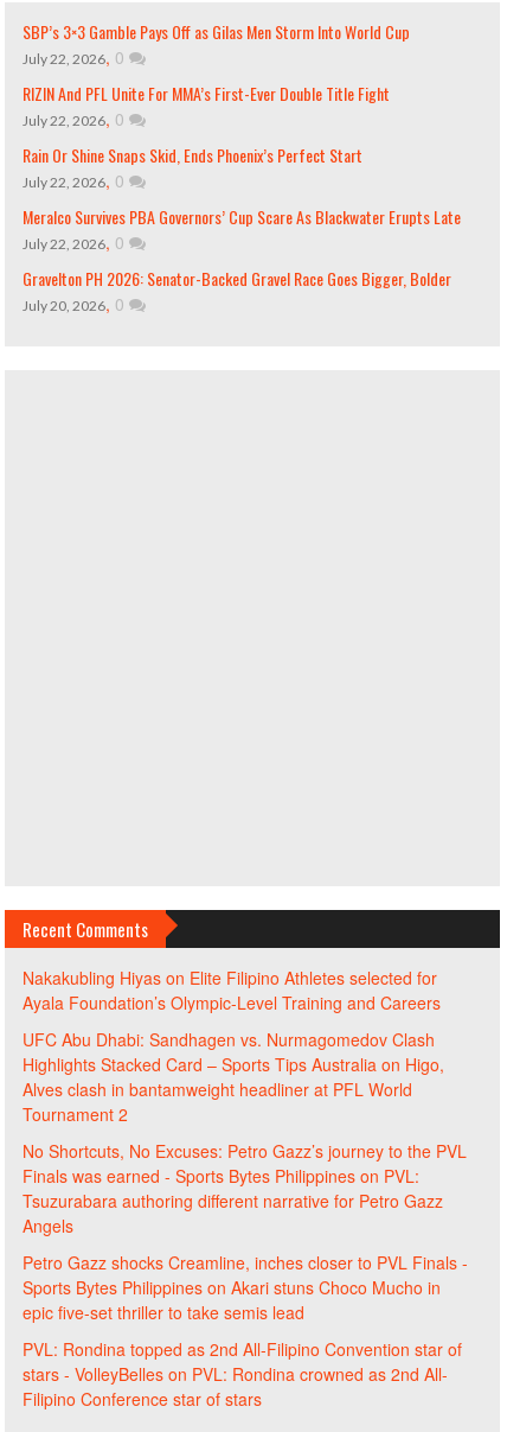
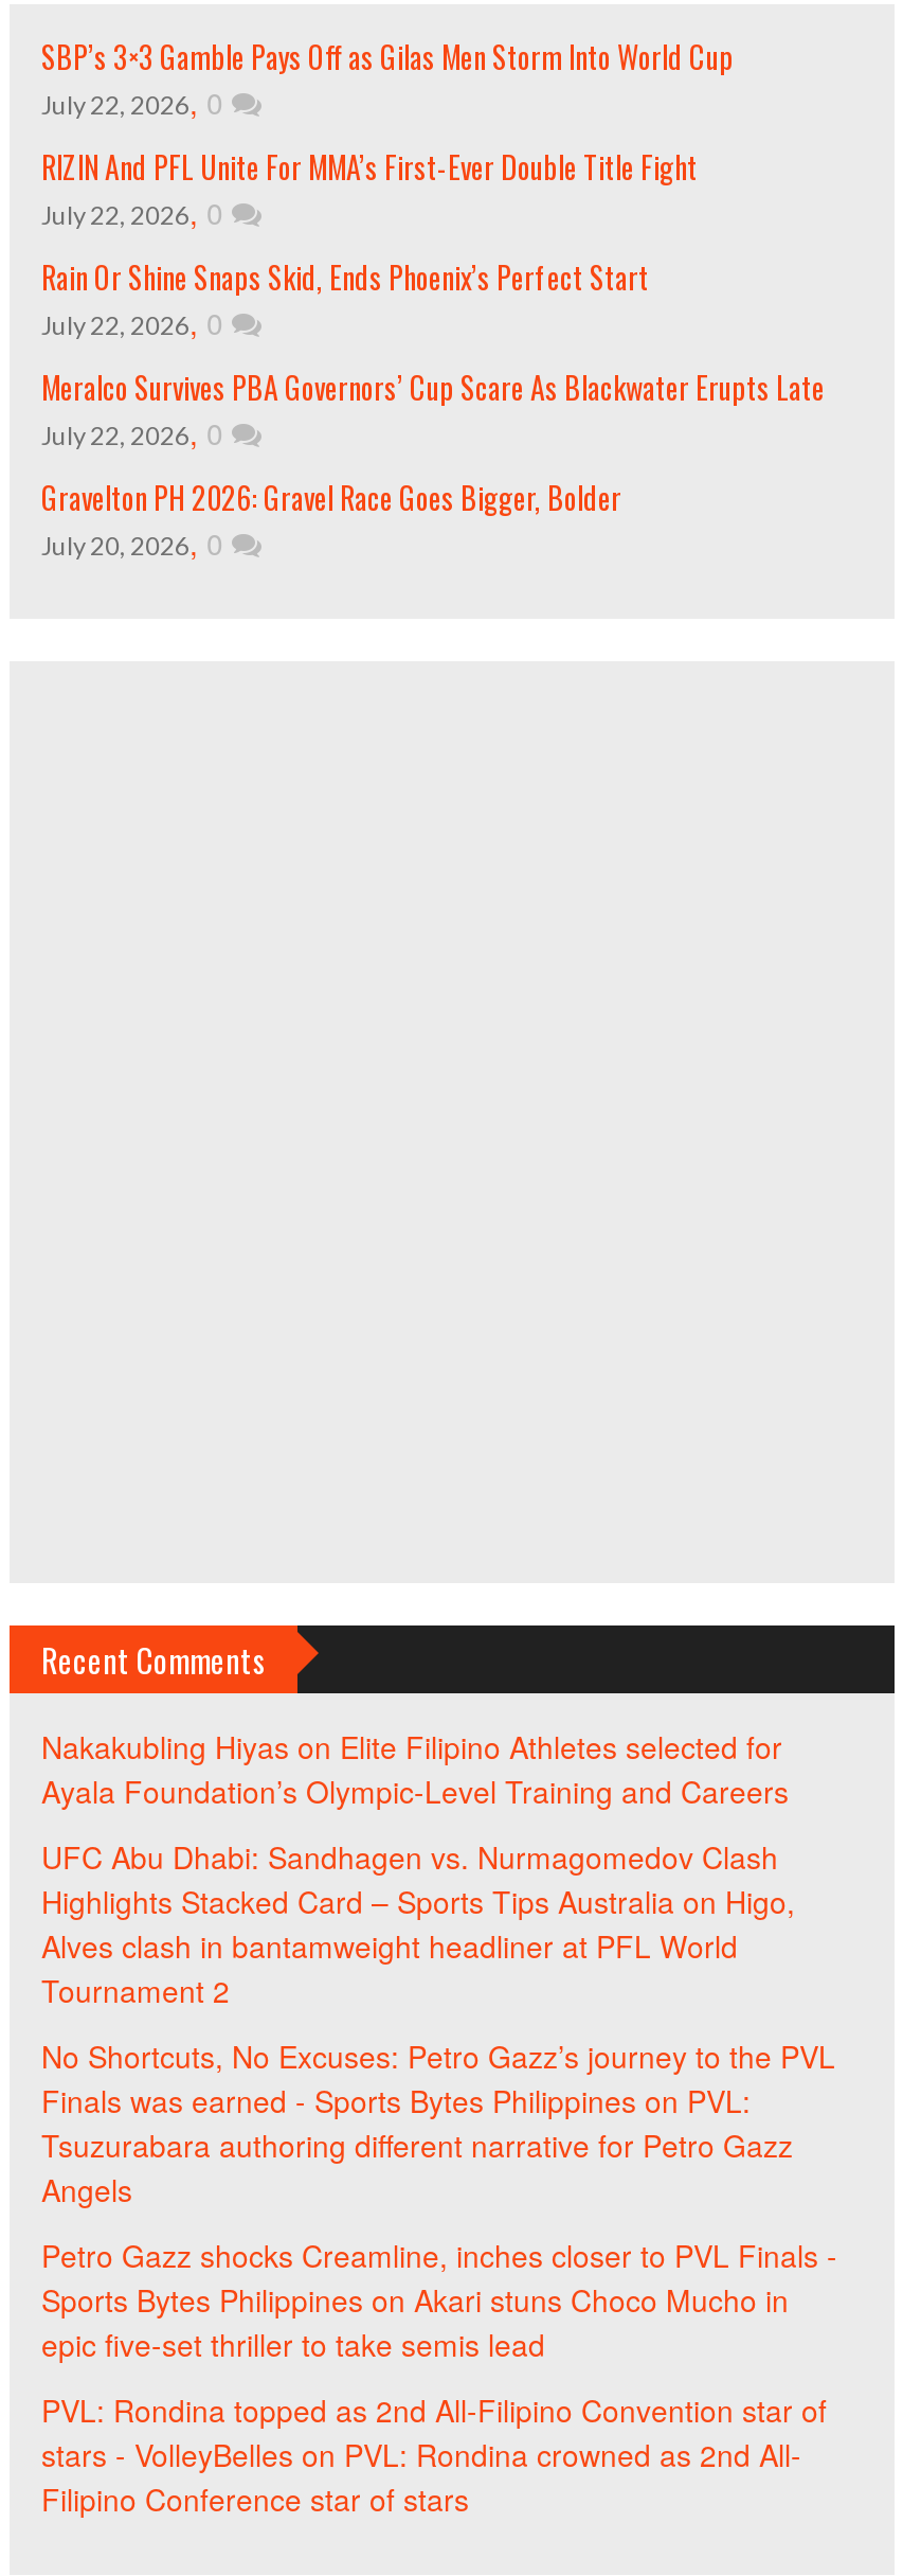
- Gravelton PH 2026: Senator-Backed Gravel Race Goes Bigger, Bolder
+ Gravelton PH 2026: Gravel Race Goes Bigger, Bolder
